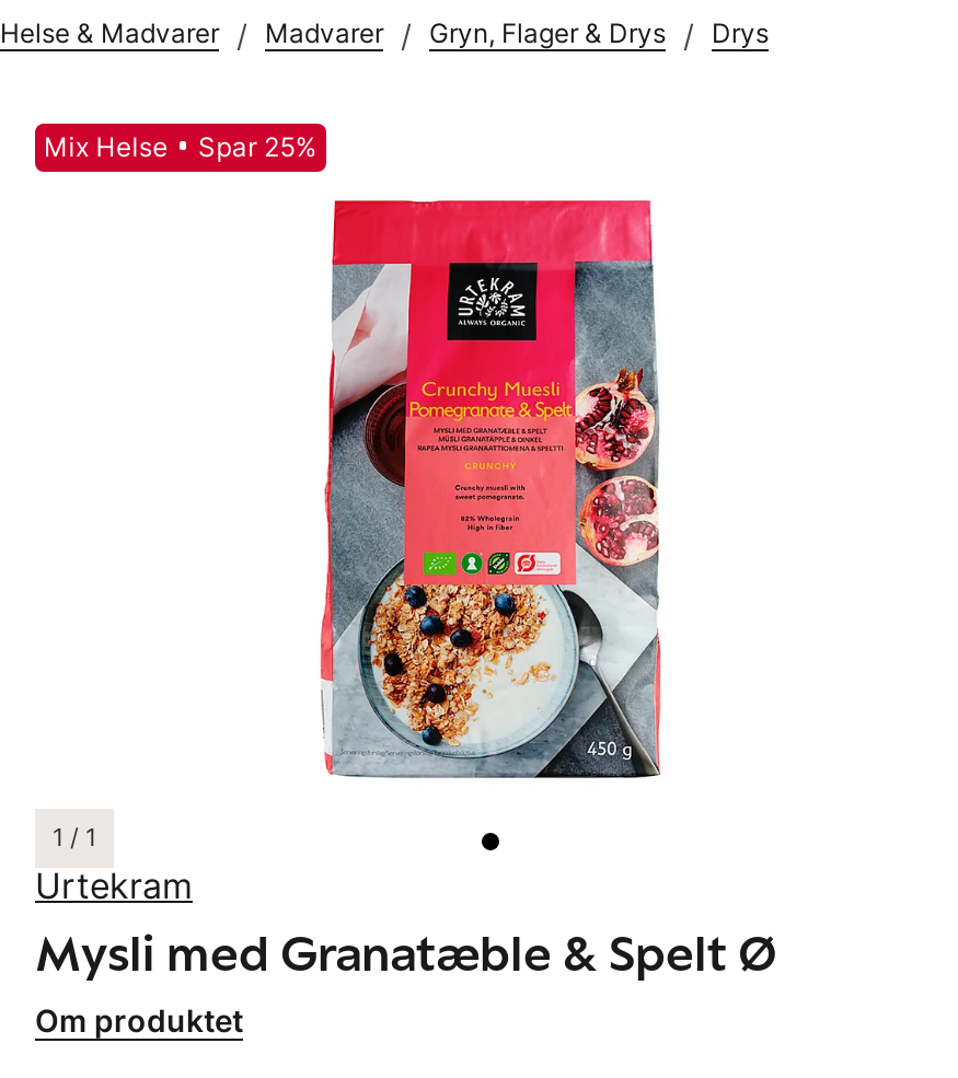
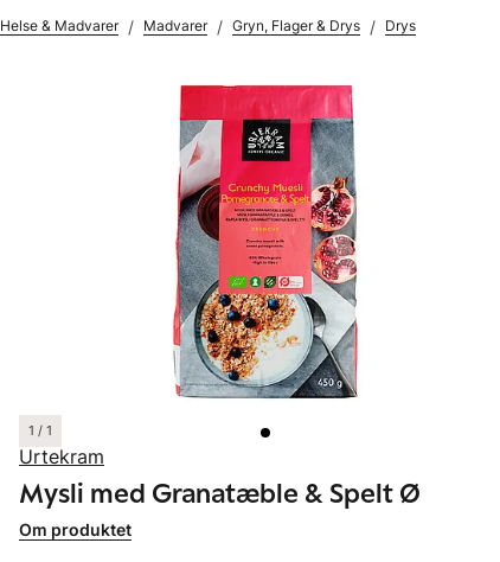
- Mix Helse
- Spar 25%
